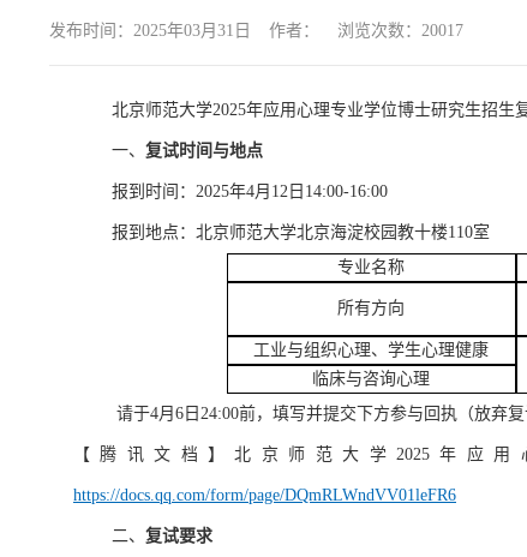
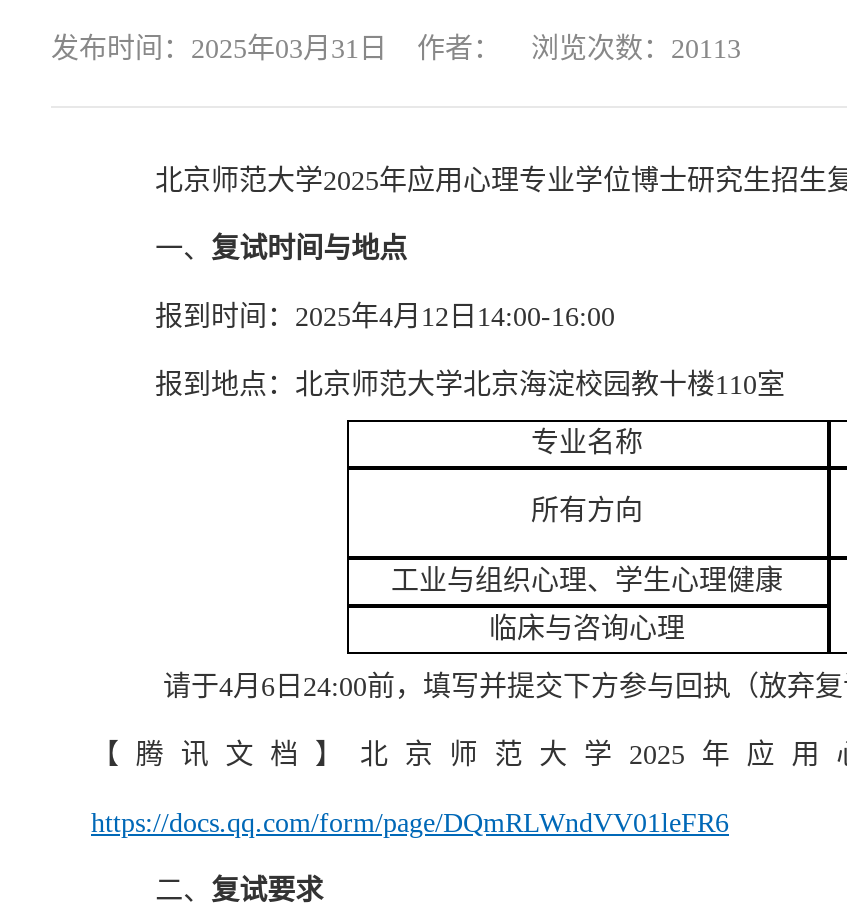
- 发布时间：2025年03月31日 作者： 浏览次数：20017
+ 发布时间：2025年03月31日 作者： 浏览次数：20113
